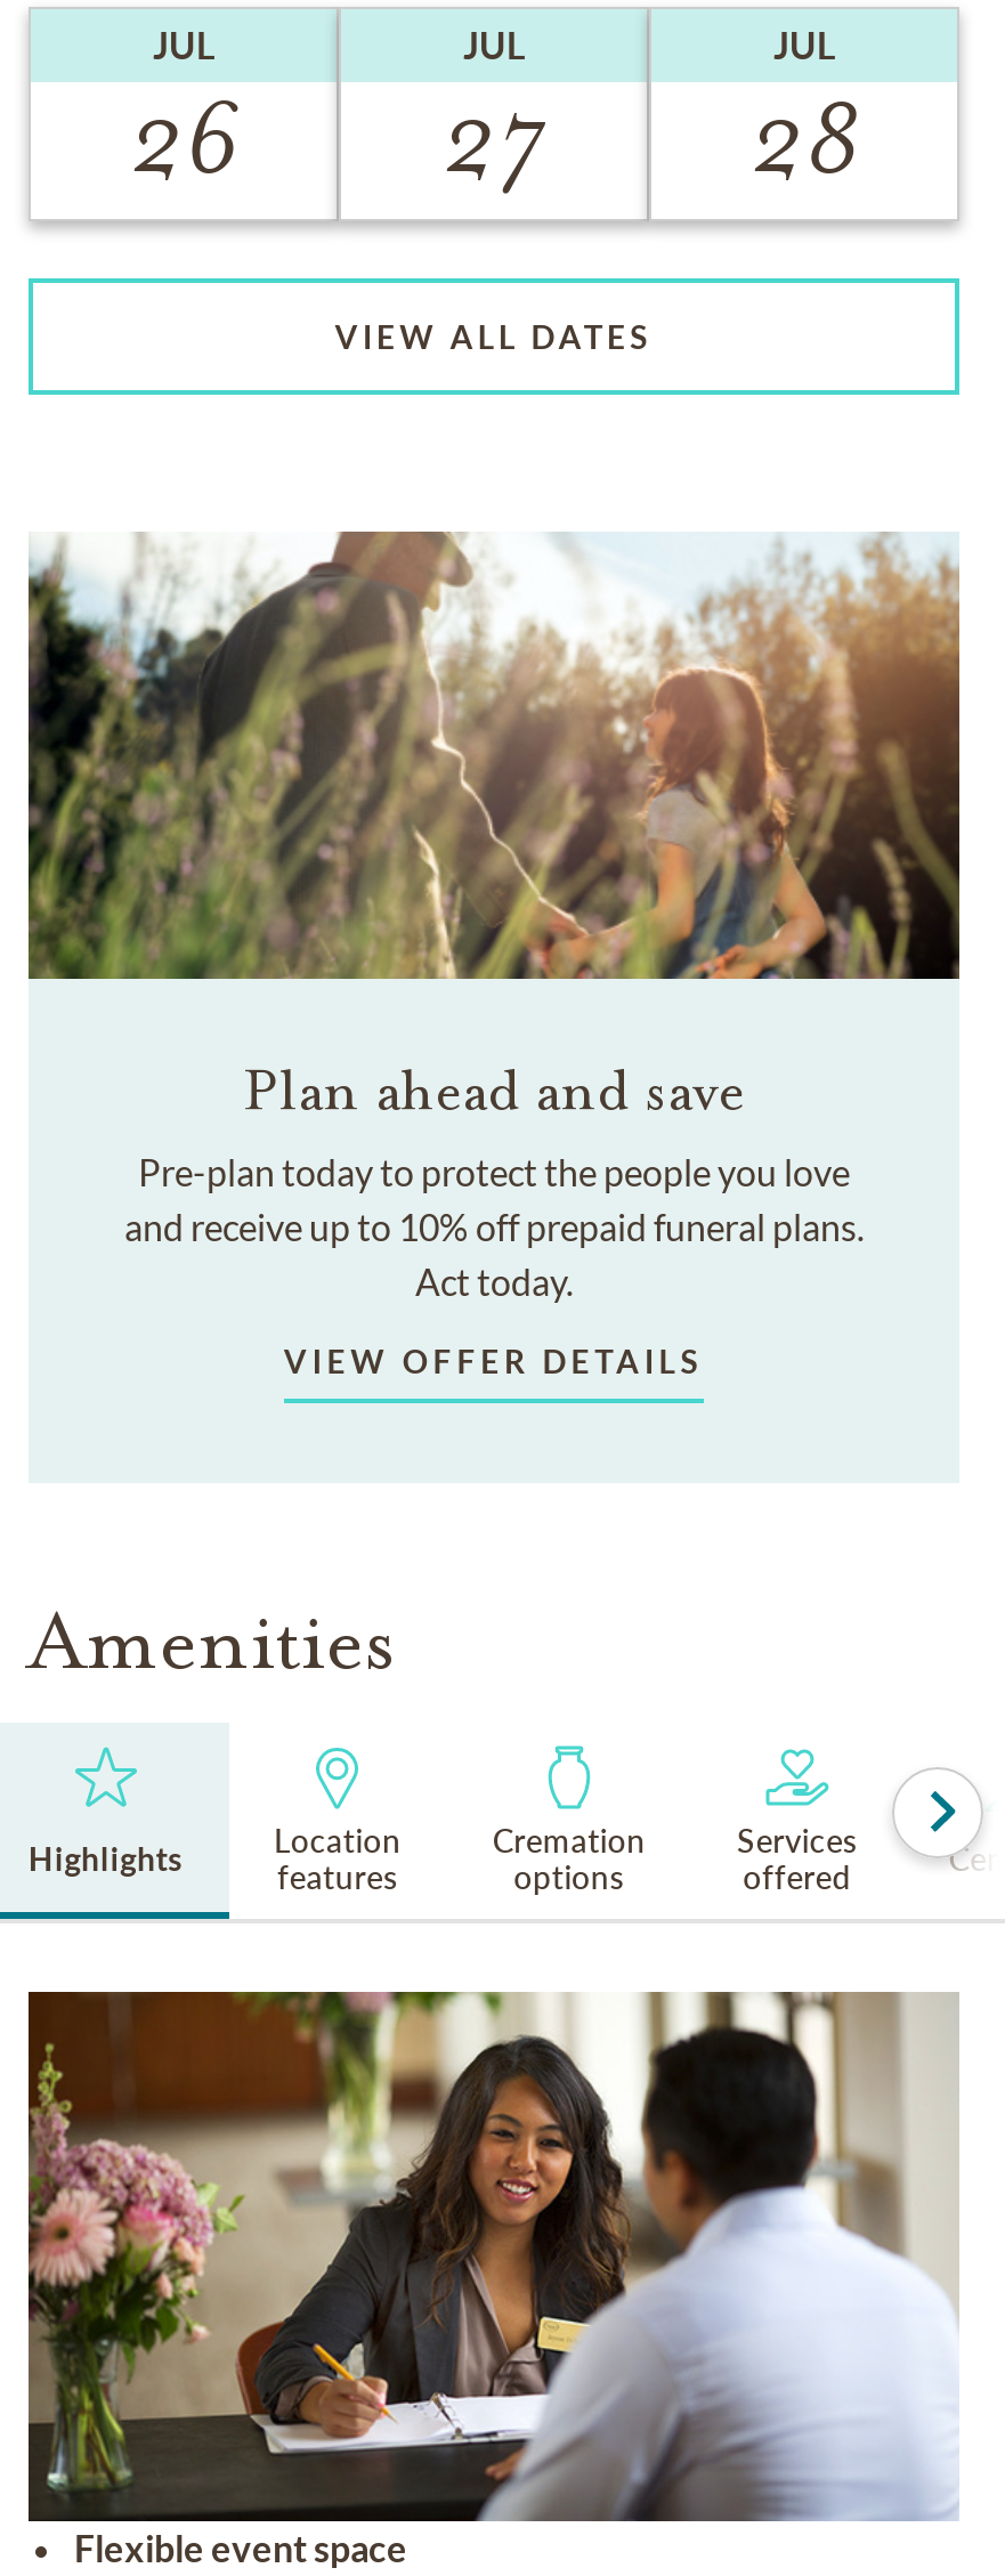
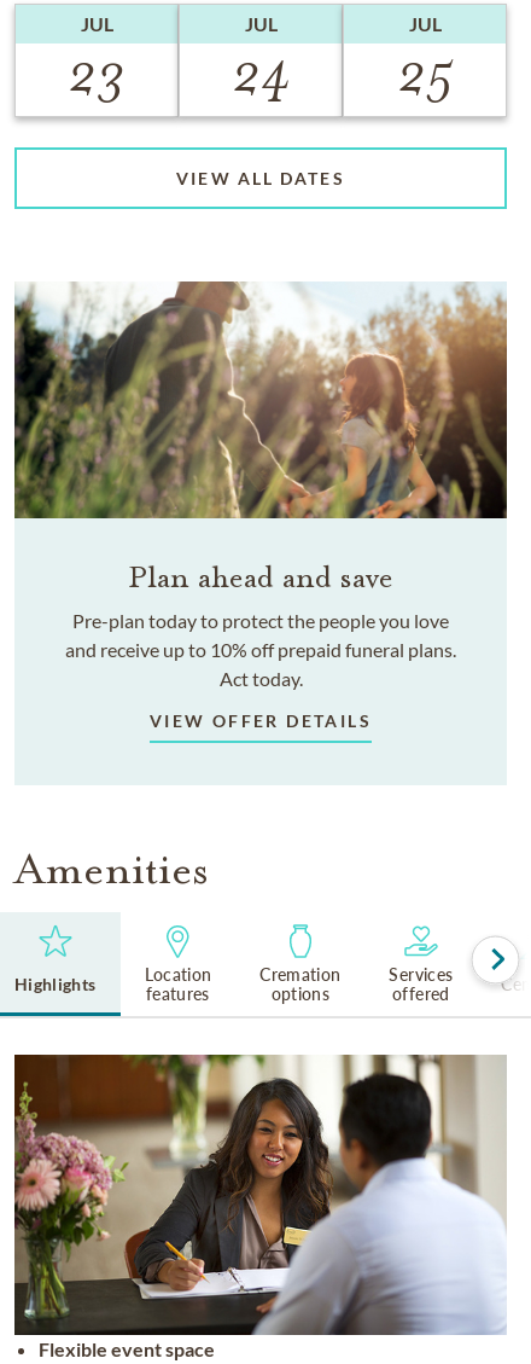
- 26
+ 23

- 27
+ 24

- 28
+ 25
